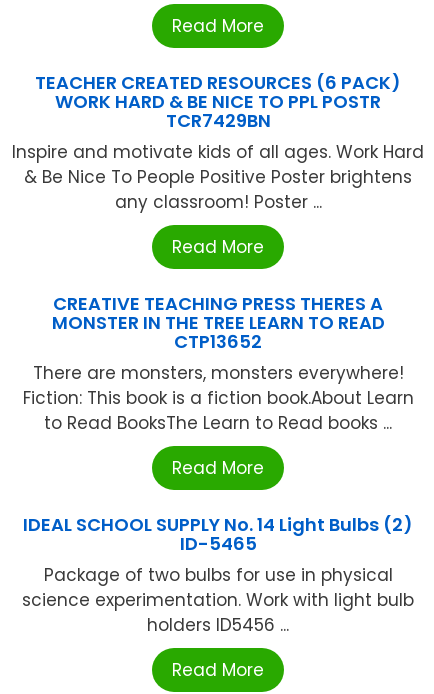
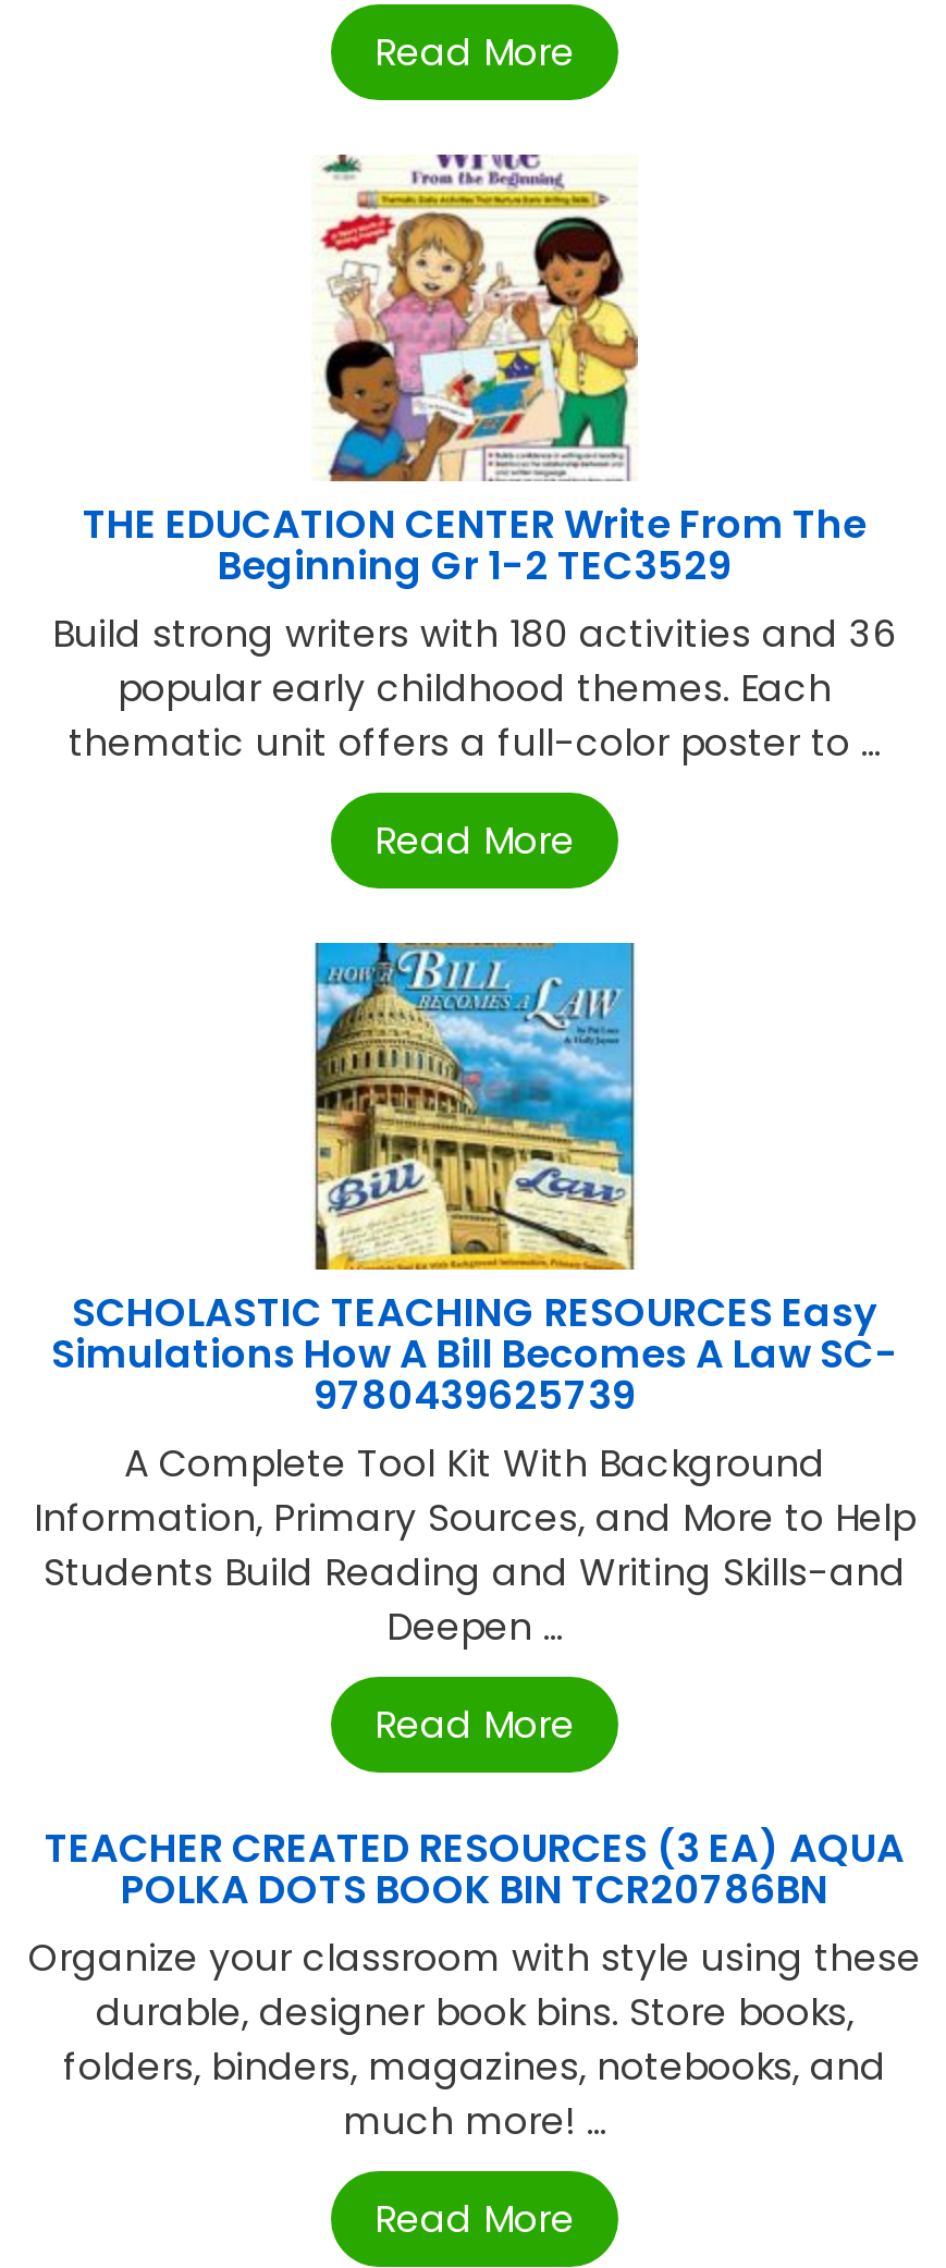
- TEACHER CREATED RESOURCES (6 PACK)
- WORK HARD & BE NICE TO PPL POSTR
- TCR7429BN
- Inspire and motivate kids of all ages. Work Hard
- & Be Nice To People Positive Poster brightens
- any classroom! Poster ...
+ THE EDUCATION CENTER Write From The
+ Beginning Gr 1-2 TEC3529
+ Build strong writers with 180 activities and 36
+ popular early childhood themes. Each
+ thematic unit offers a full-color poster to ...

- CREATIVE TEACHING PRESS THERES A
- MONSTER IN THE TREE LEARN TO READ
- CTP13652
- There are monsters, monsters everywhere!
- Fiction: This book is a fiction book.About Learn
- to Read BooksThe Learn to Read books ...
+ SCHOLASTIC TEACHING RESOURCES Easy
+ Simulations How A Bill Becomes A Law SC-
+ 9780439625739
+ A Complete Tool Kit With Background
+ Information, Primary Sources, and More to Help
+ Students Build Reading and Writing Skills-and
+ Deepen ...

- IDEAL SCHOOL SUPPLY No. 14 Light Bulbs (2)
- ID-5465
- Package of two bulbs for use in physical
- science experimentation. Work with light bulb
- holders ID5456 ...
+ TEACHER CREATED RESOURCES (3 EA) AQUA
+ POLKA DOTS BOOK BIN TCR20786BN
+ Organize your classroom with style using these
+ durable, designer book bins. Store books,
+ folders, binders, magazines, notebooks, and
+ much more! ...
